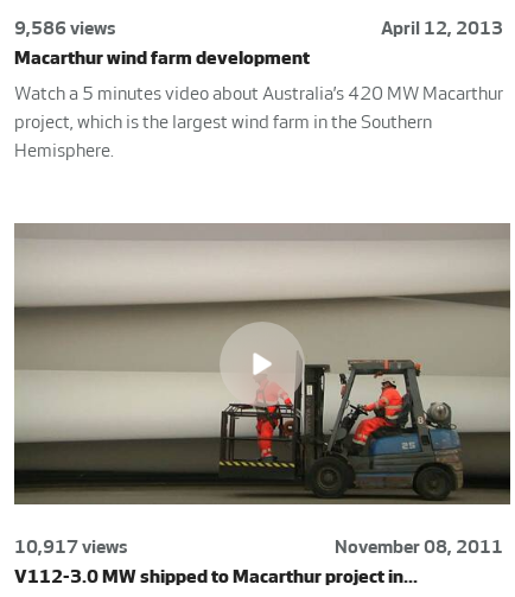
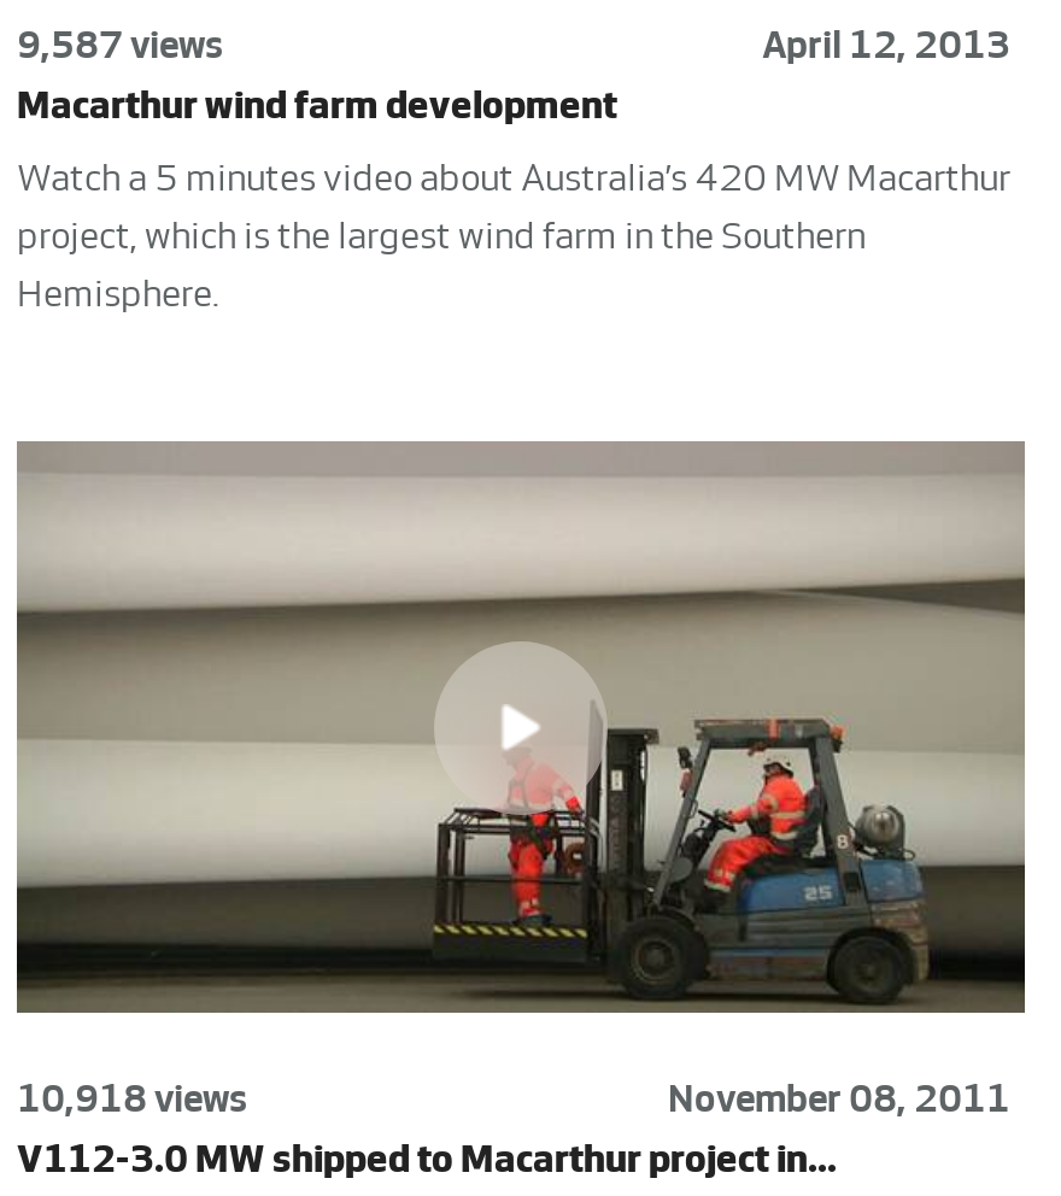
- 9,586 views
+ 9,587 views

- 10,917 views
+ 10,918 views
